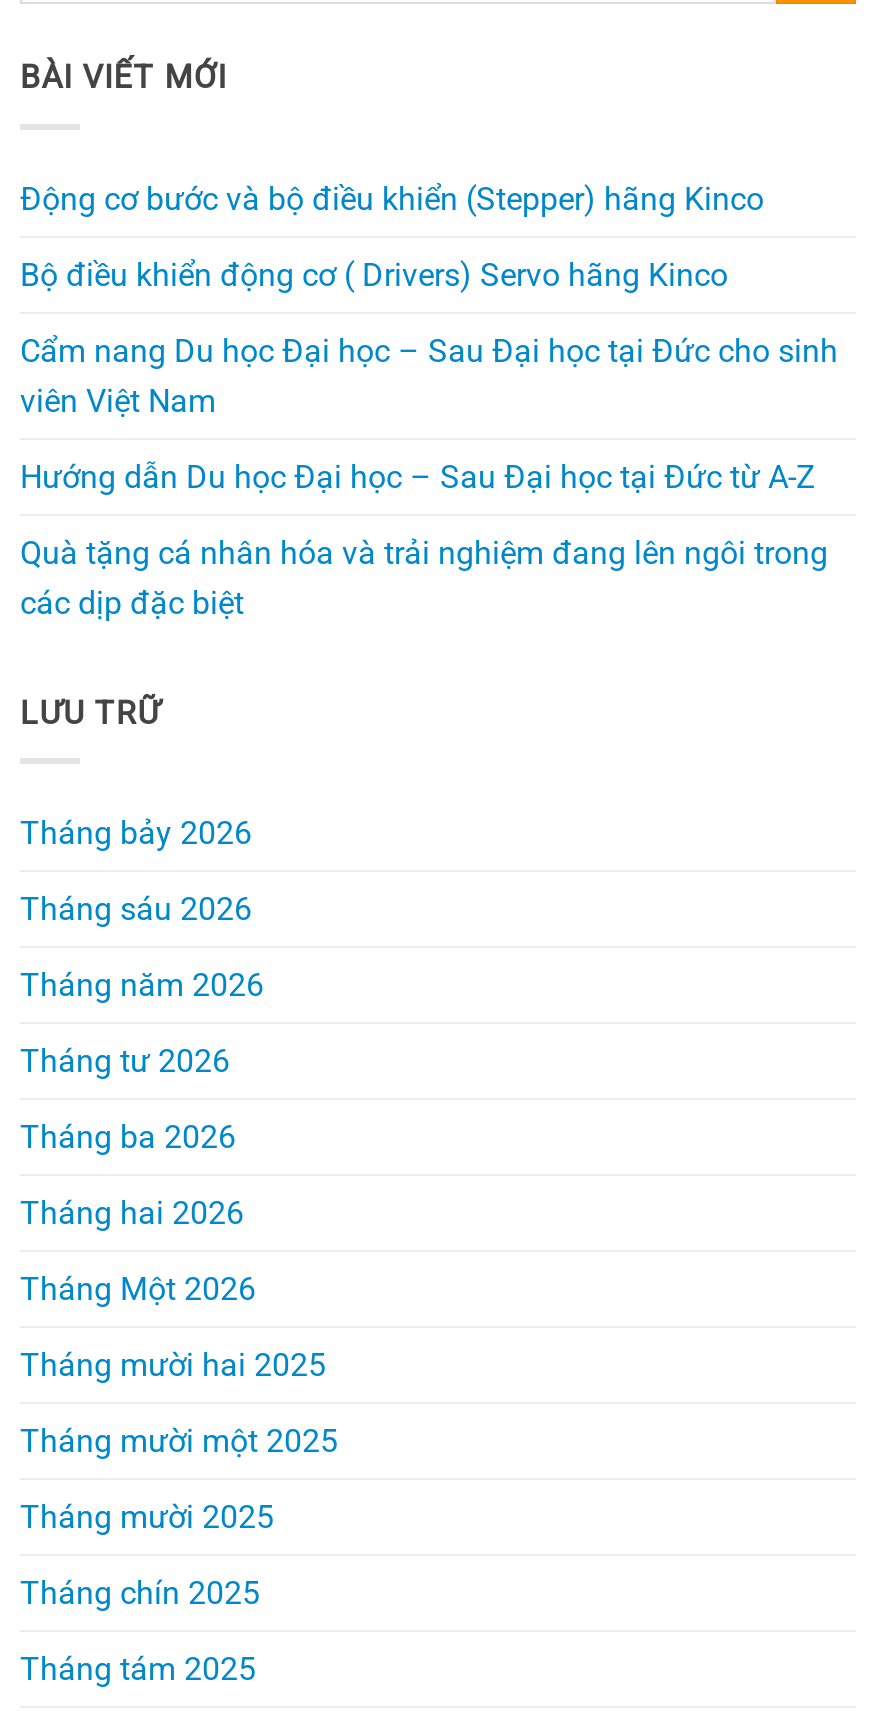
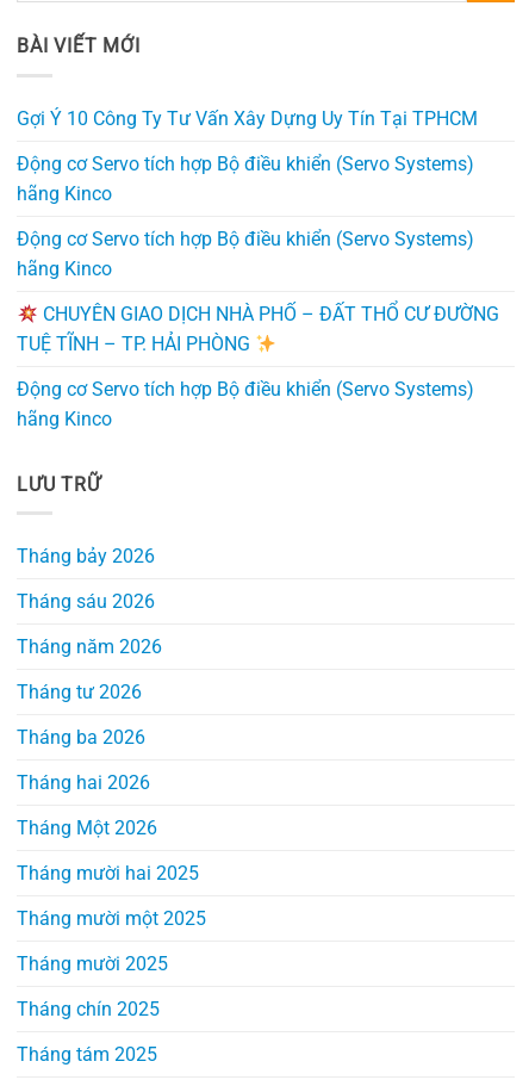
- Động cơ bước và bộ điều khiển (Stepper) hãng Kinco
+ Gợi Ý 10 Công Ty Tư Vấn Xây Dựng Uy Tín Tại TPHCM

- Bộ điều khiển động cơ ( Drivers) Servo hãng Kinco
+ Động cơ Servo tích hợp Bộ điều khiển (Servo Systems)
+ hãng Kinco

- Cẩm nang Du học Đại học – Sau Đại học tại Đức cho sinh
- viên Việt Nam
+ Động cơ Servo tích hợp Bộ điều khiển (Servo Systems)
+ hãng Kinco

- Hướng dẫn Du học Đại học – Sau Đại học tại Đức từ A-Z
+ CHUYÊN GIAO DỊCH NHÀ PHỐ – ĐẤT THỔ CƯ ĐƯỜNG
+ TUỆ TĨNH – TP. HẢI PHÒNG

- Quà tặng cá nhân hóa và trải nghiệm đang lên ngôi trong
- các dịp đặc biệt
+ Động cơ Servo tích hợp Bộ điều khiển (Servo Systems)
+ hãng Kinco
